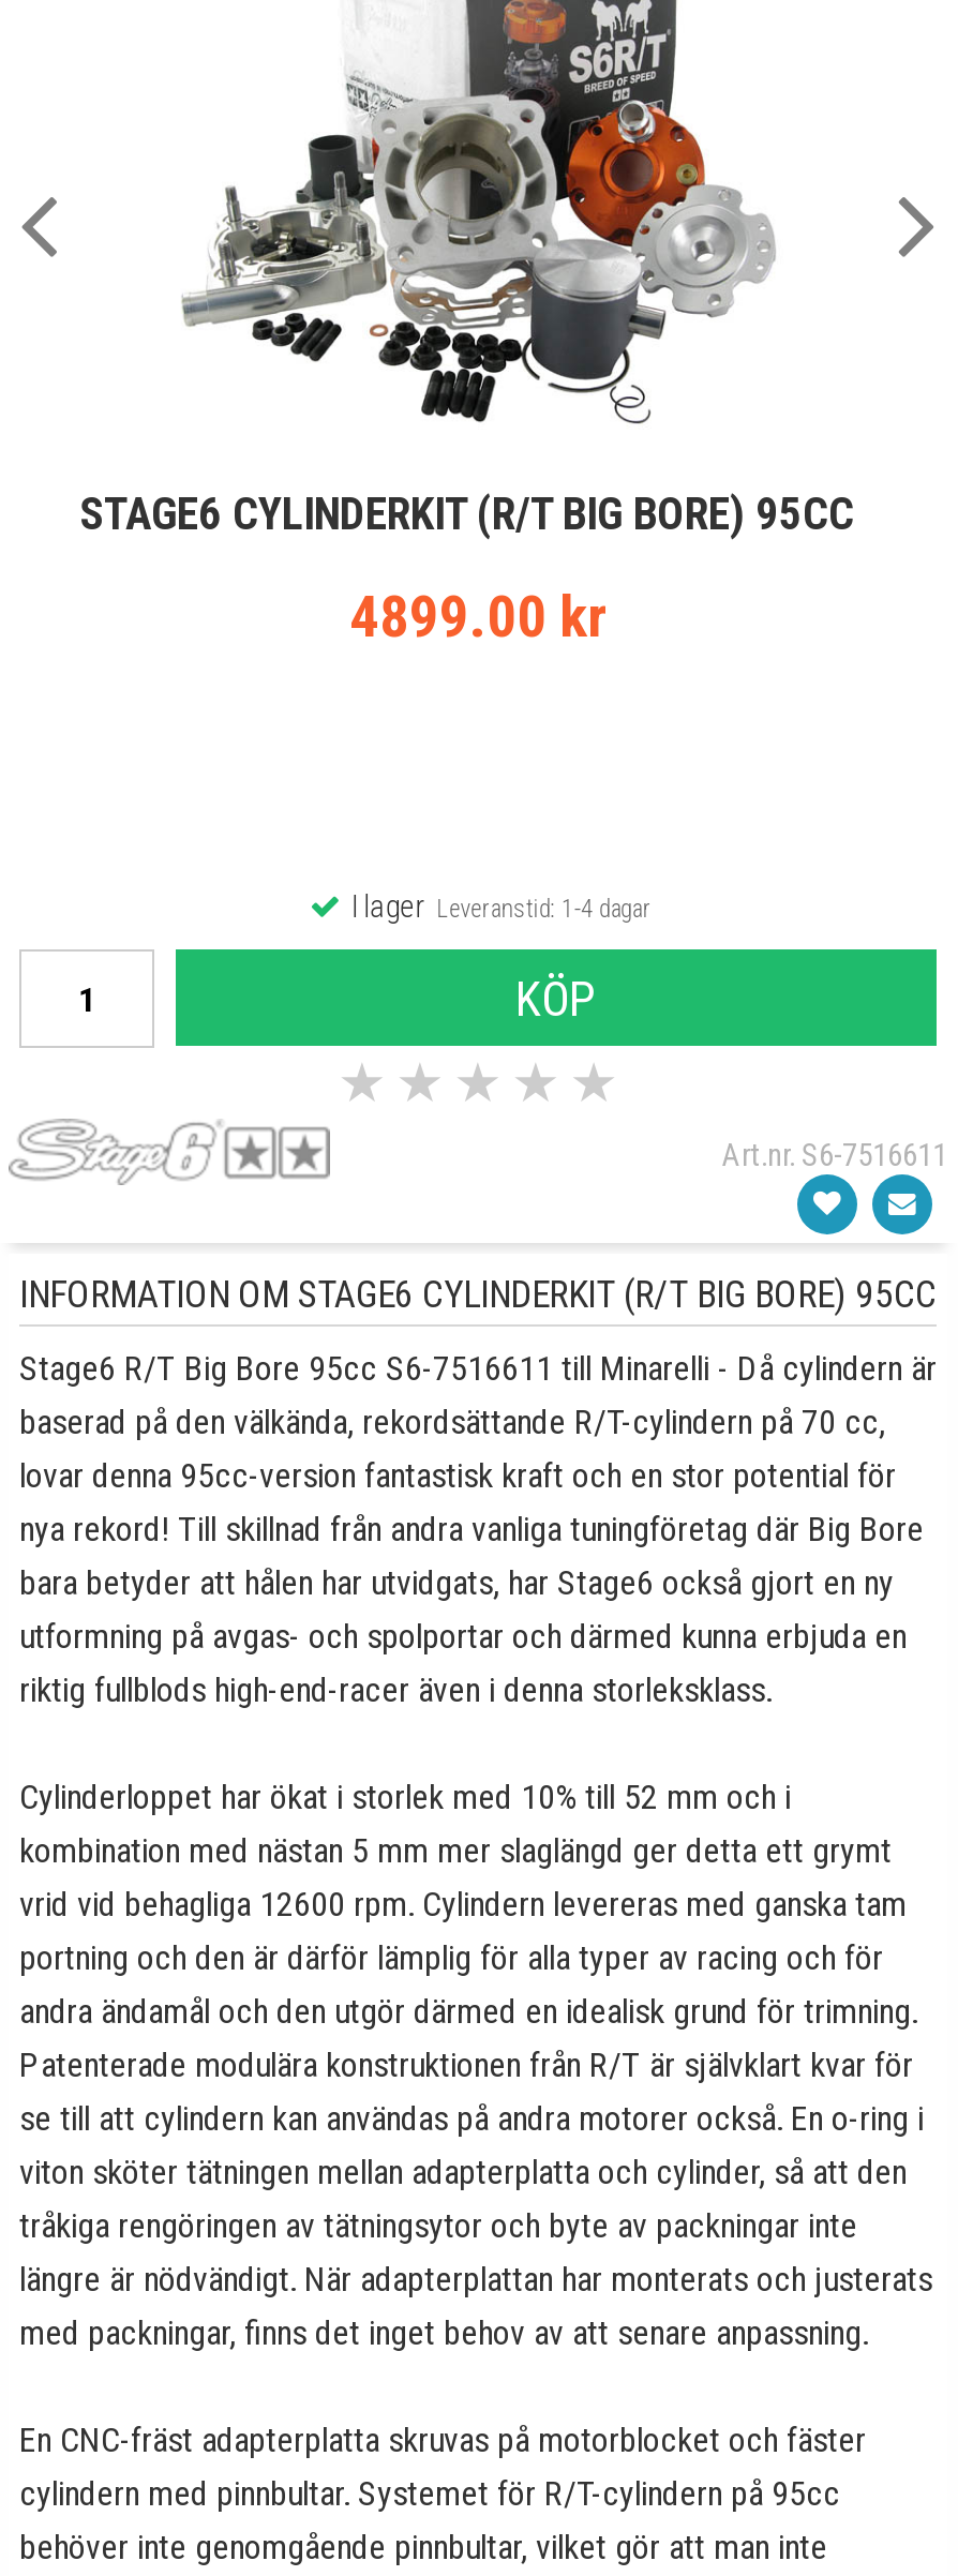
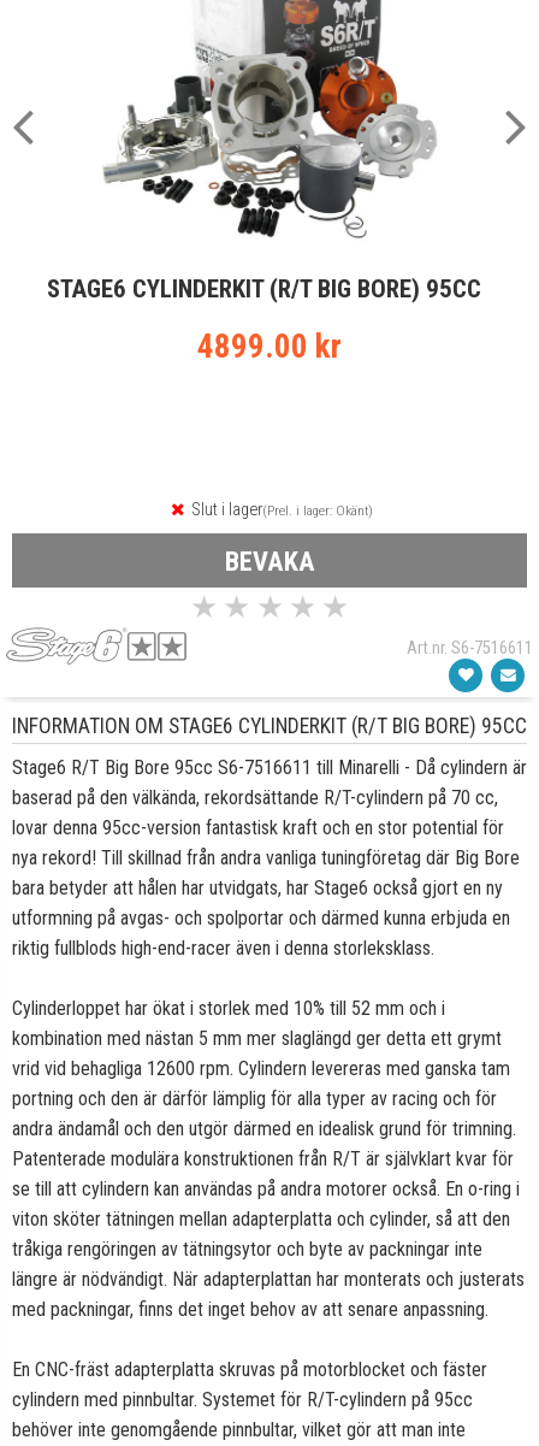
- I lager Leveranstid: 1-4 dagar
+ Slut i lager (Prel. i lager: Okänt)

- KÖP
+ BEVAKA
